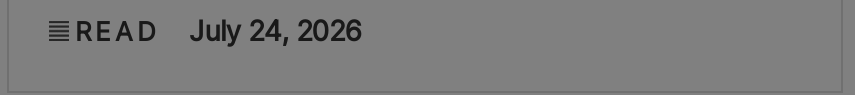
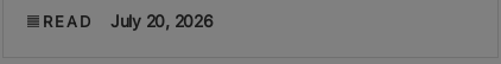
- READ July 24, 2026
+ READ July 20, 2026
